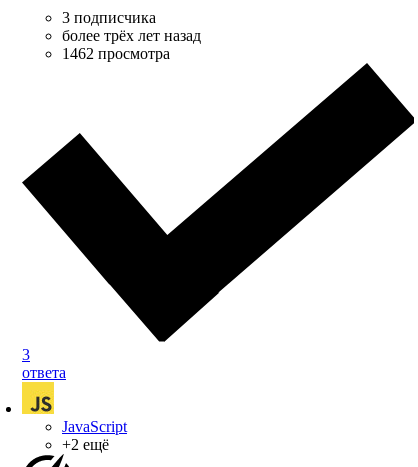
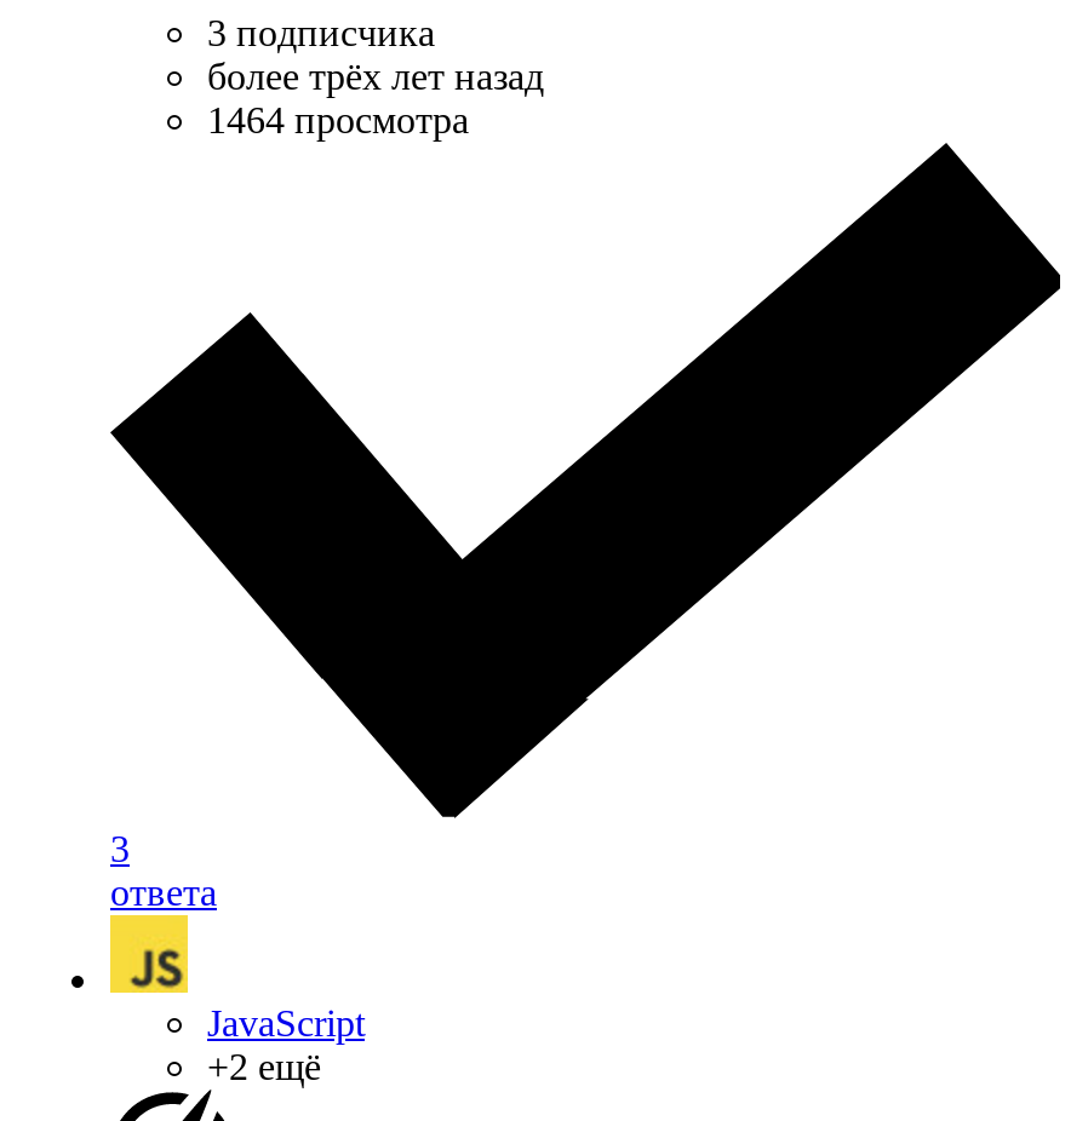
- 1462 просмотра
+ 1464 просмотра
